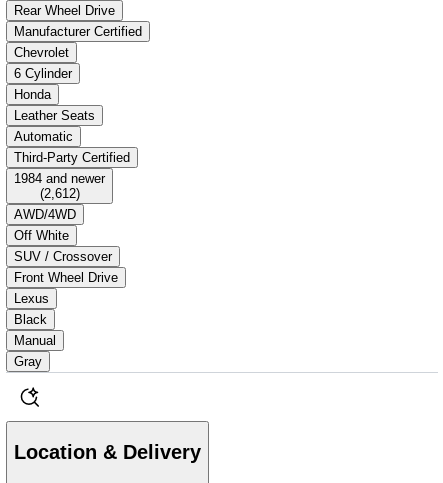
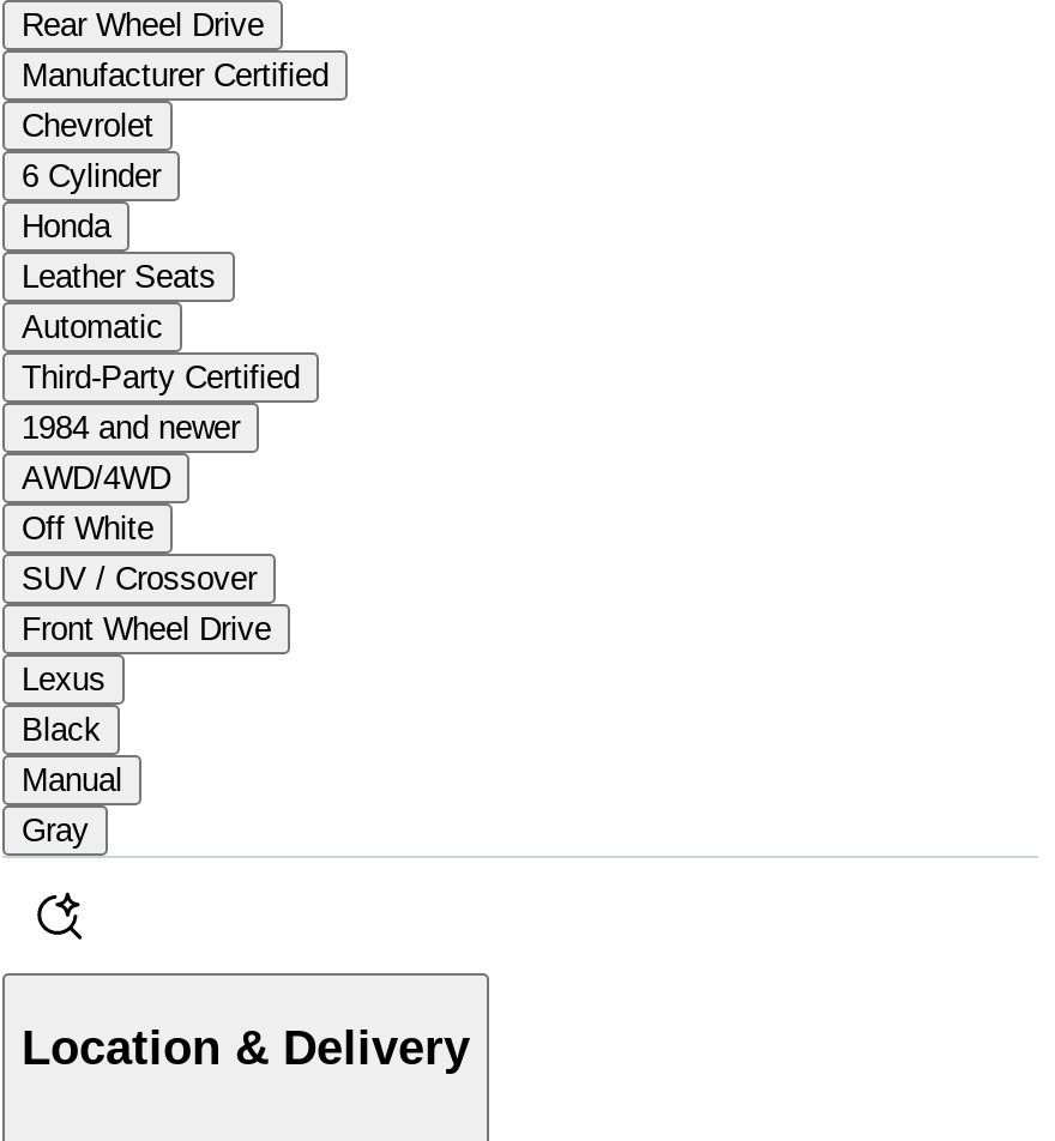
- (2,612)
